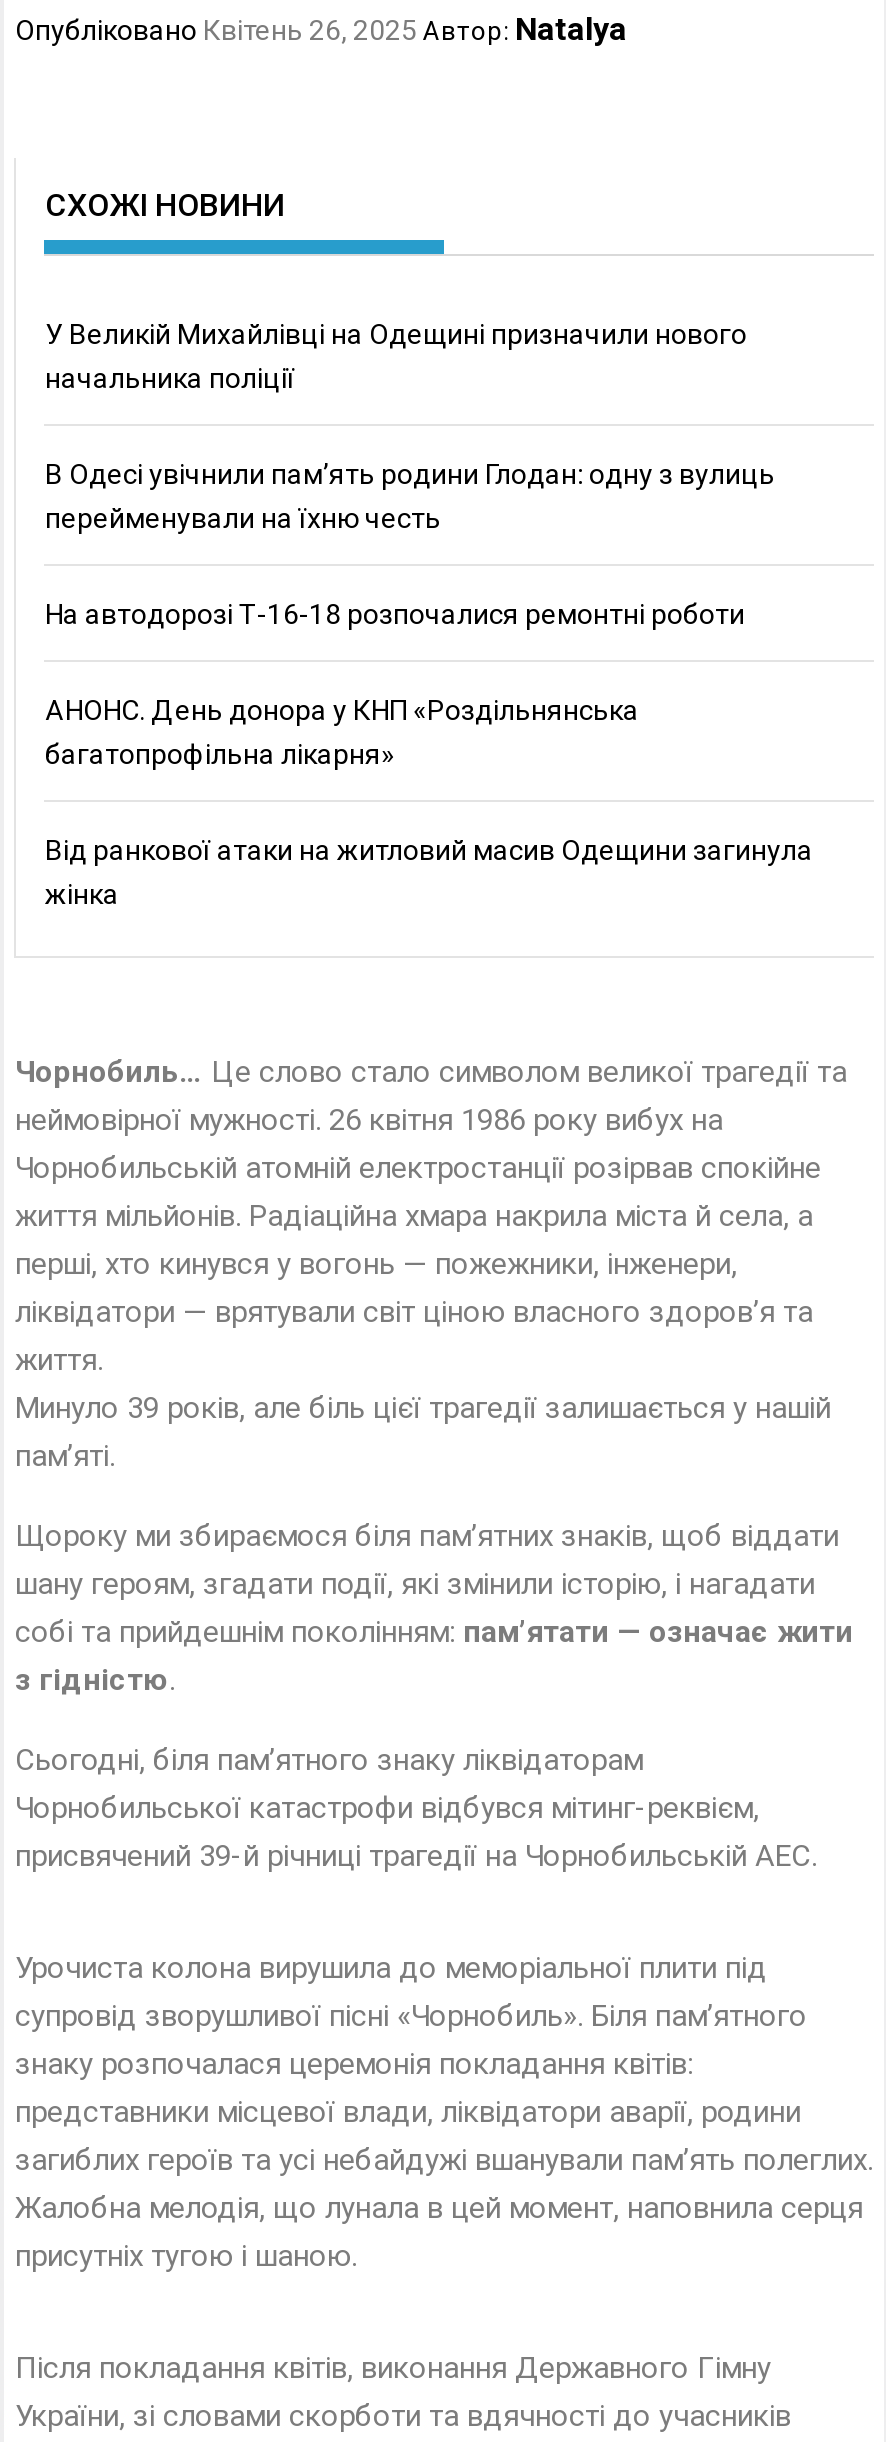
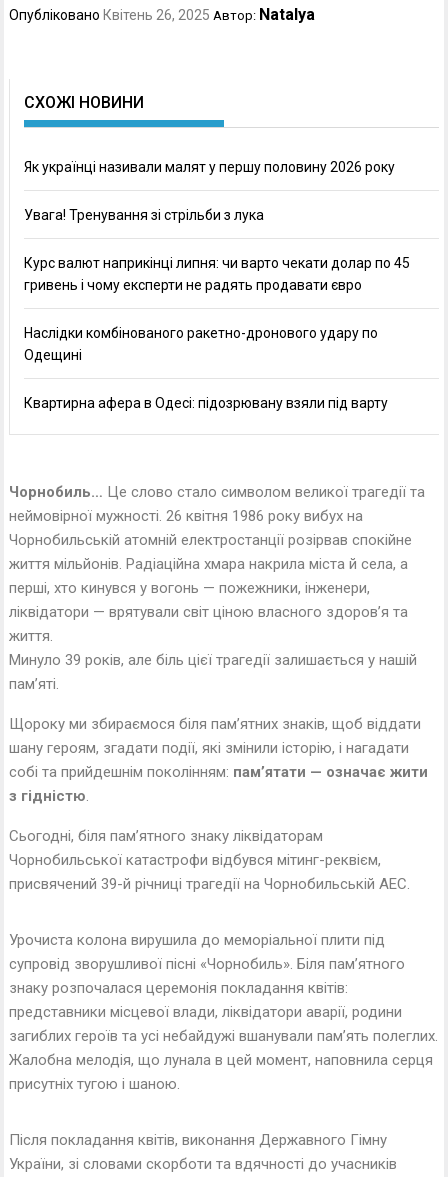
- У Великій Михайлівці на Одещині призначили нового
- начальника поліції
+ Як українці називали малят у першу половину 2026 року

- В Одесі увічнили пам’ять родини Глодан: одну з вулиць
- перейменували на їхню честь
+ Увага! Тренування зі стрільби з лука

- На автодорозі Т-16-18 розпочалися ремонтні роботи
+ Курс валют наприкінці липня: чи варто чекати долар по 45
+ гривень і чому експерти не радять продавати євро

- АНОНС. День донора у КНП «Роздільнянська
- багатопрофільна лікарня»
+ Наслідки комбінованого ракетно-дронового удару по
+ Одещині

- Від ранкової атаки на житловий масив Одещини загинула
- жінка
+ Квартирна афера в Одесі: підозрювану взяли під варту
